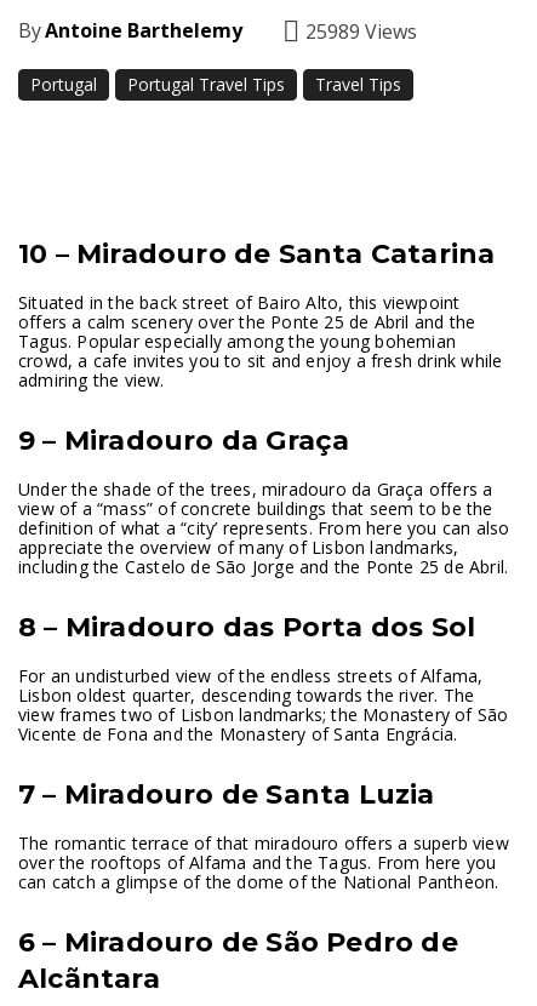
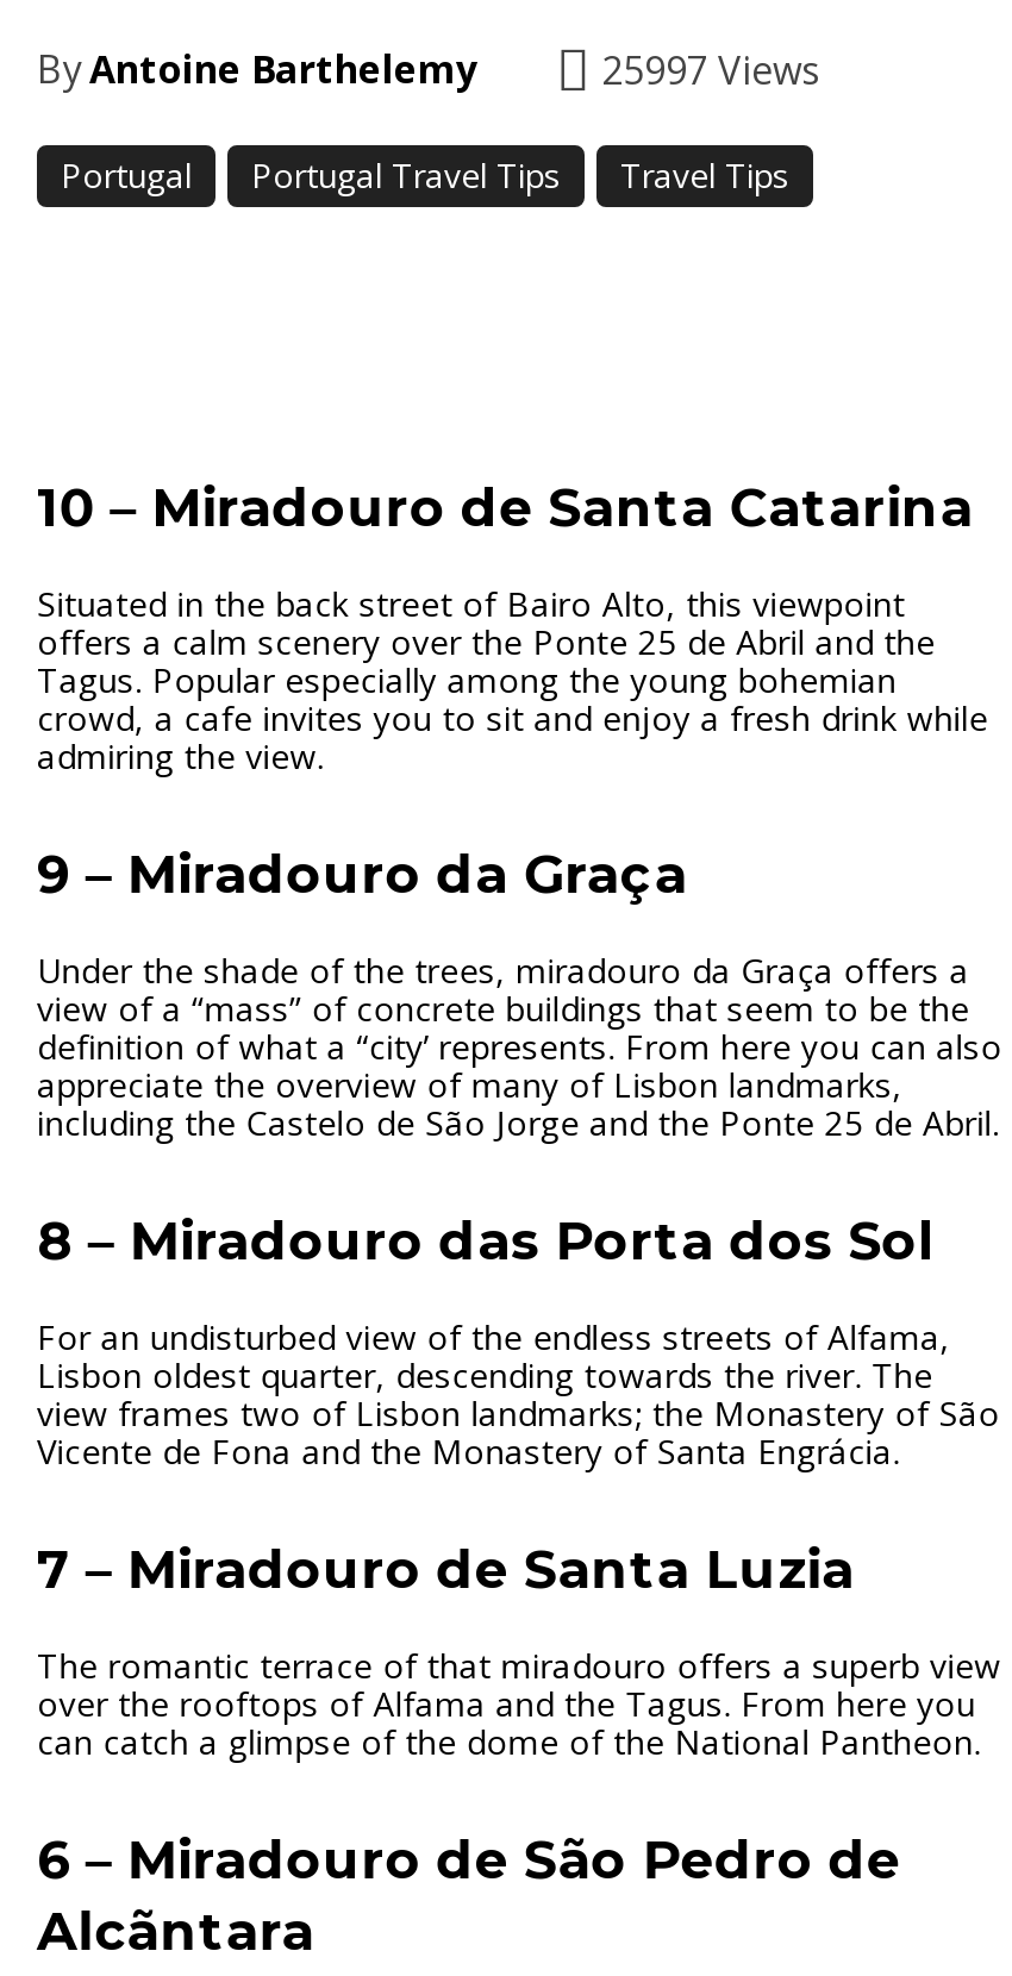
- 25989 Views
+ 25997 Views
